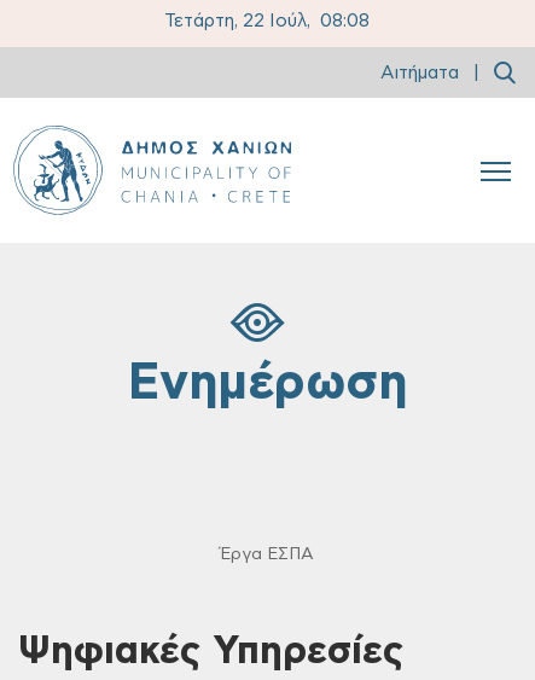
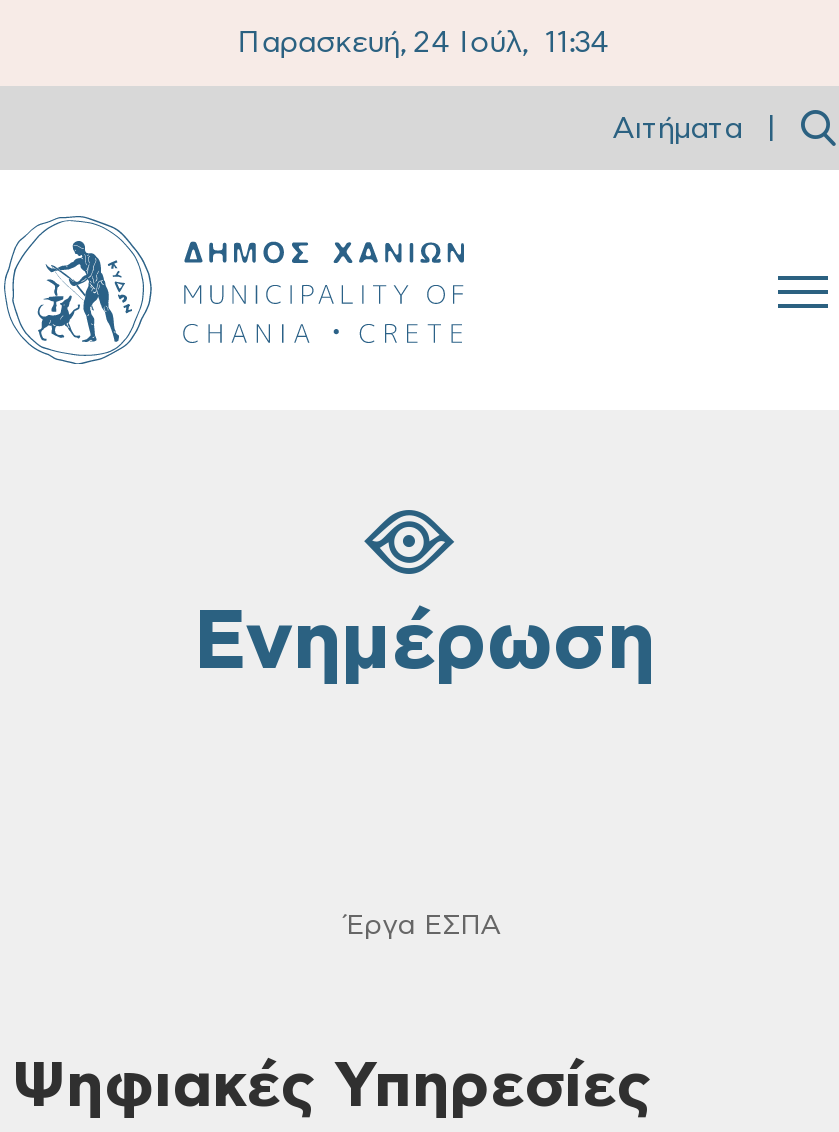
- Τετάρτη, 22 Ιούλ, 08:08
+ Παρασκευή, 24 Ιούλ, 11:34
